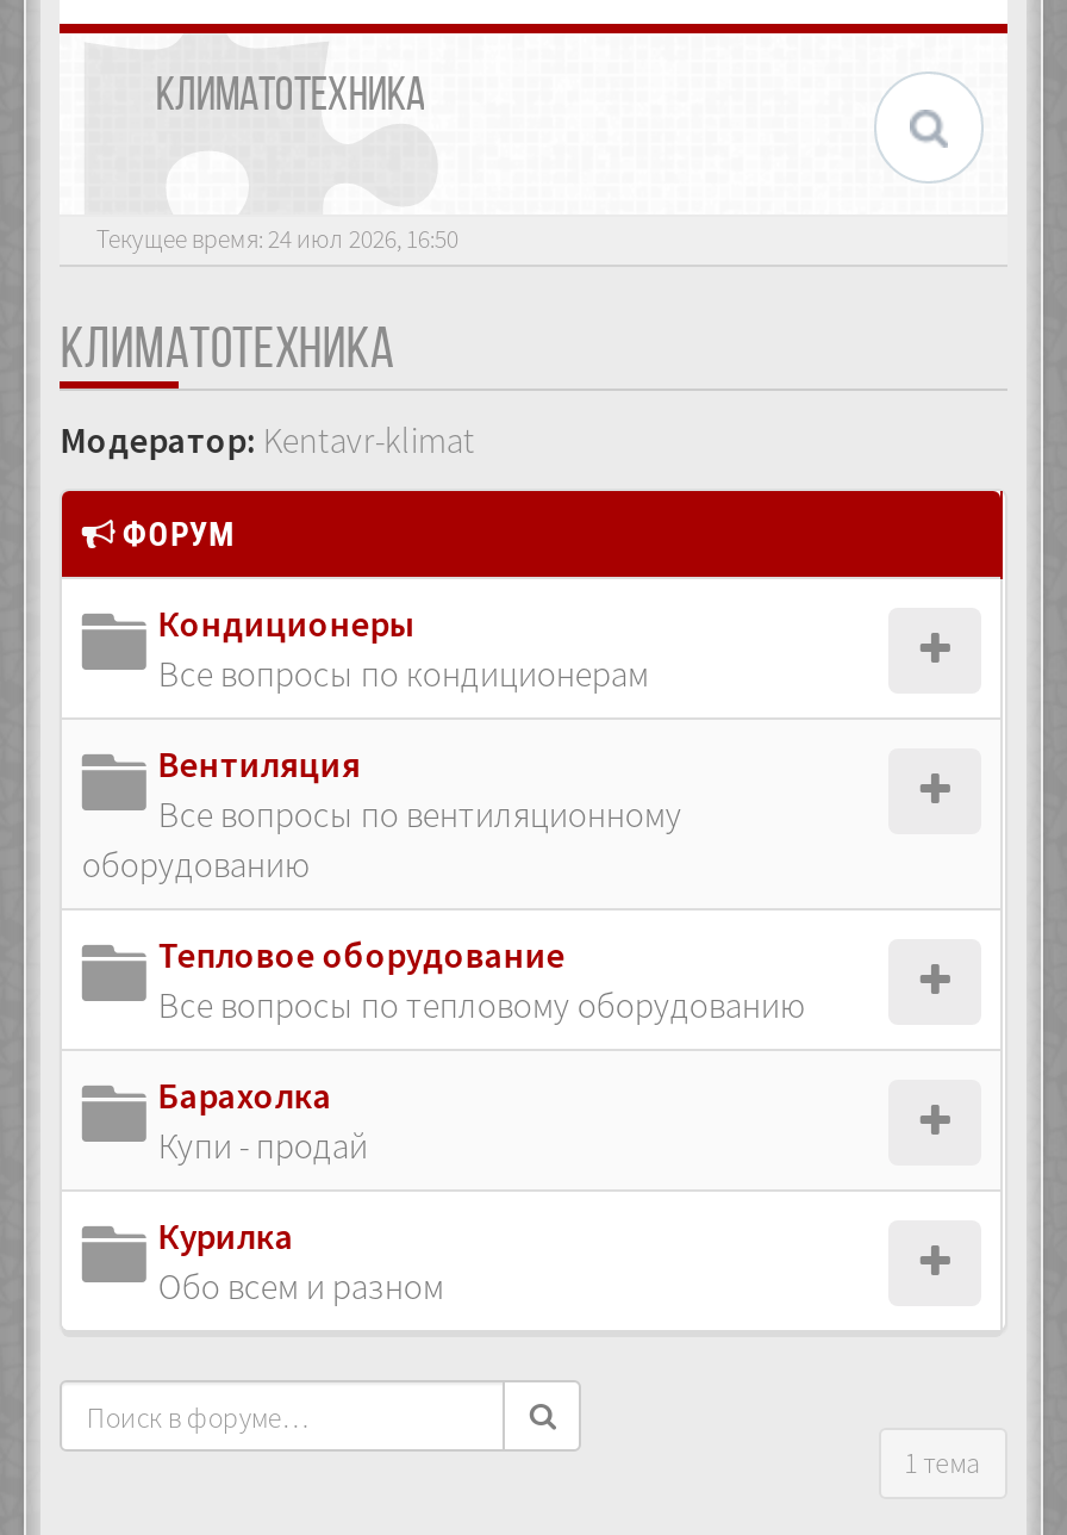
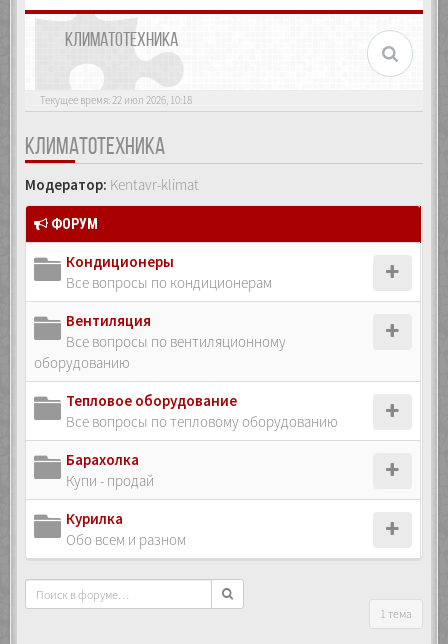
- Текущее время: 24 июл 2026, 16:50
+ Текущее время: 22 июл 2026, 10:18
